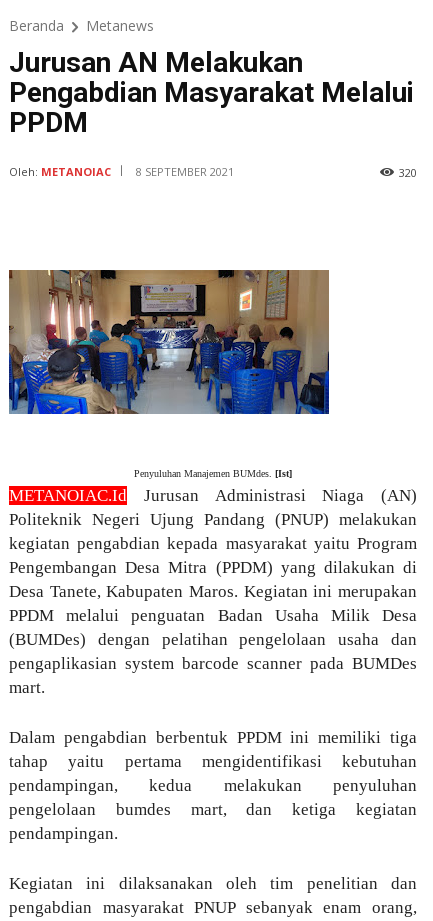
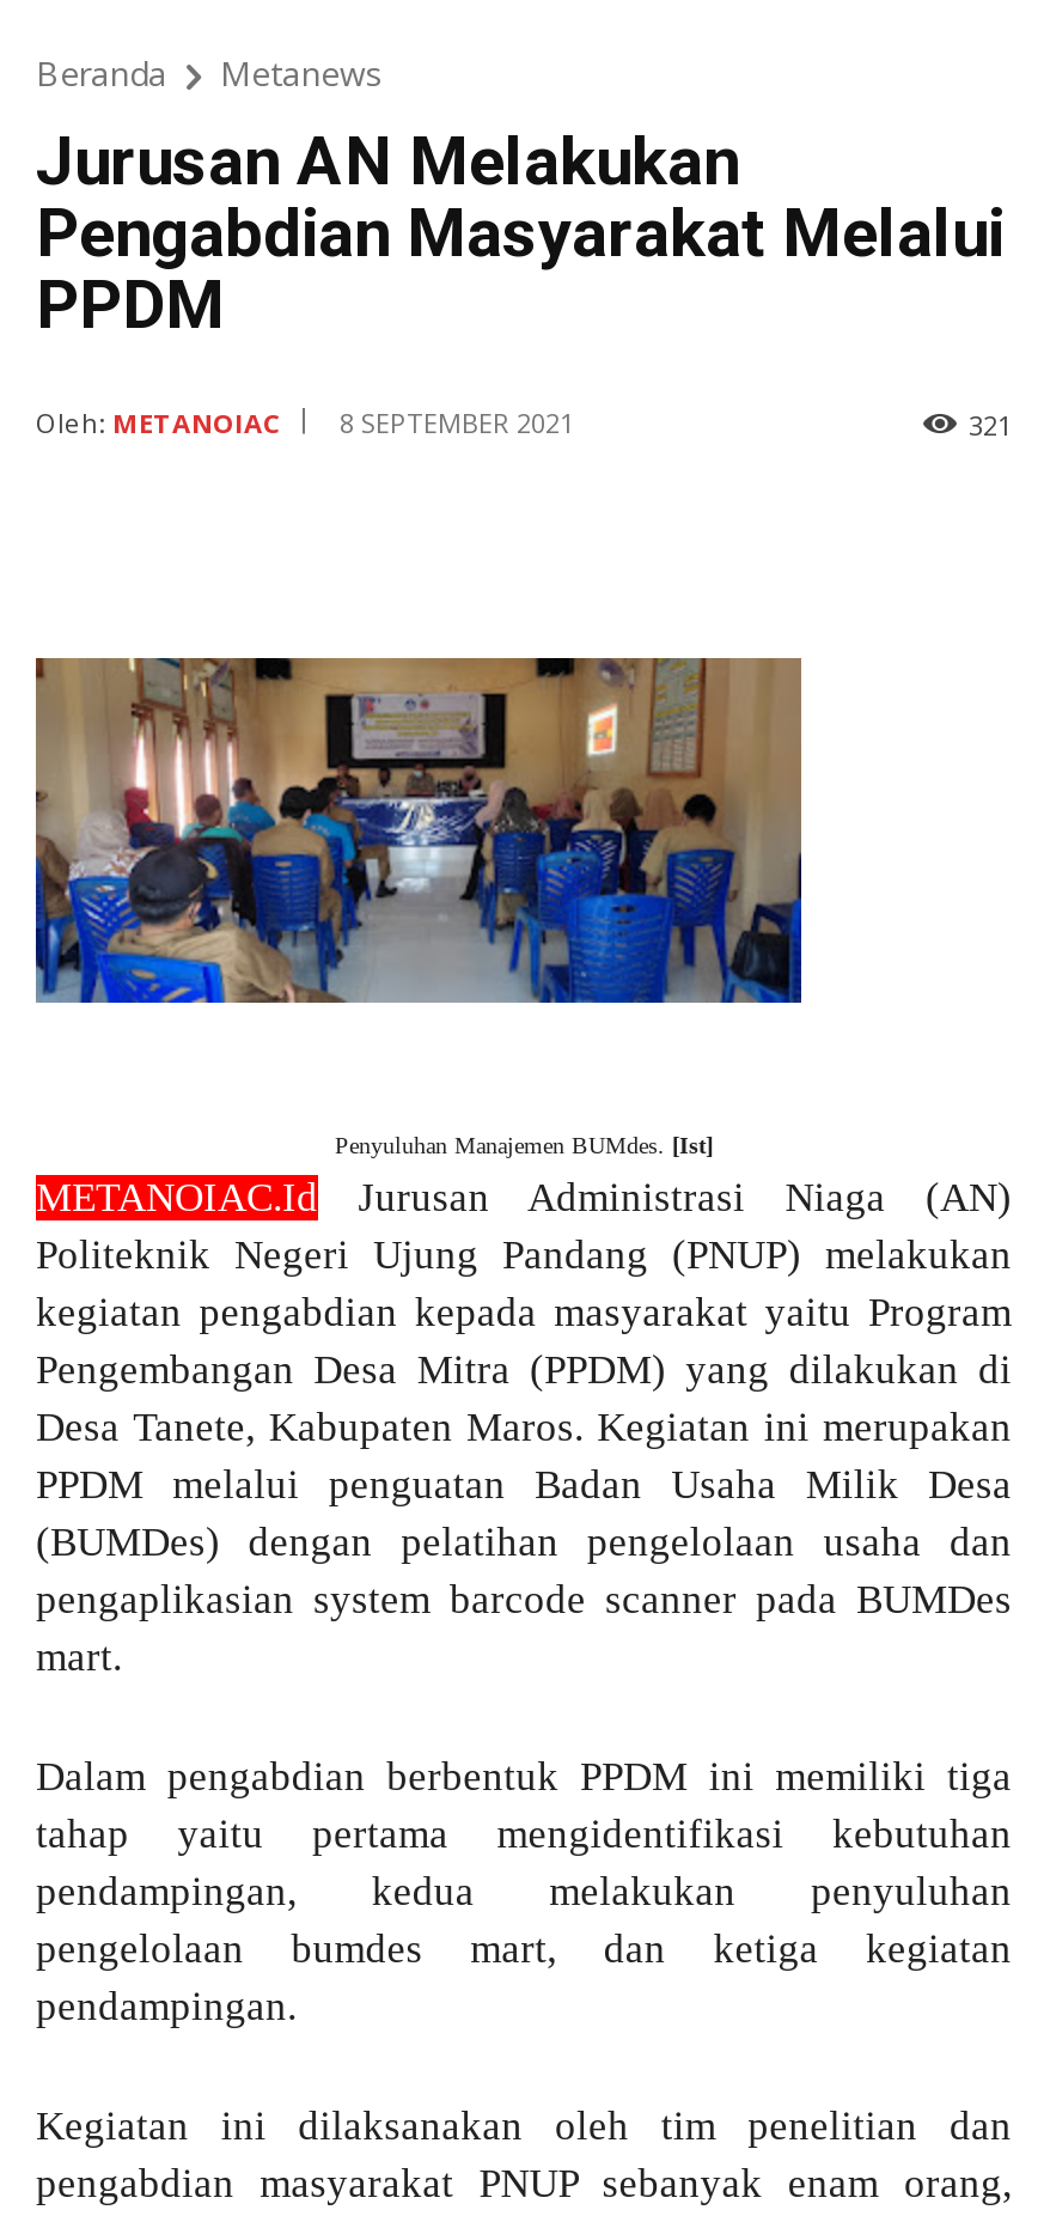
- 320
+ 321
